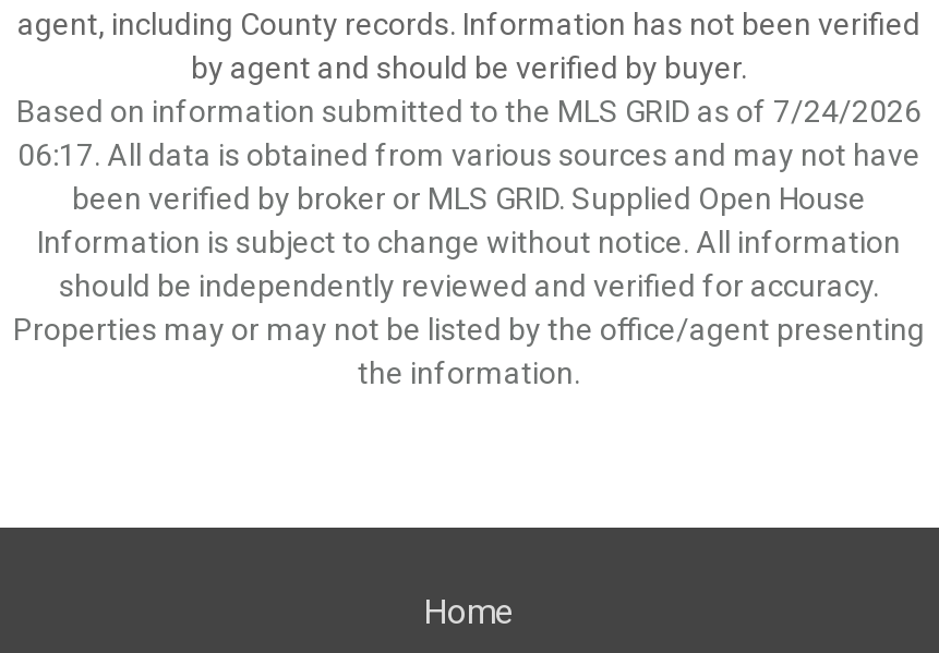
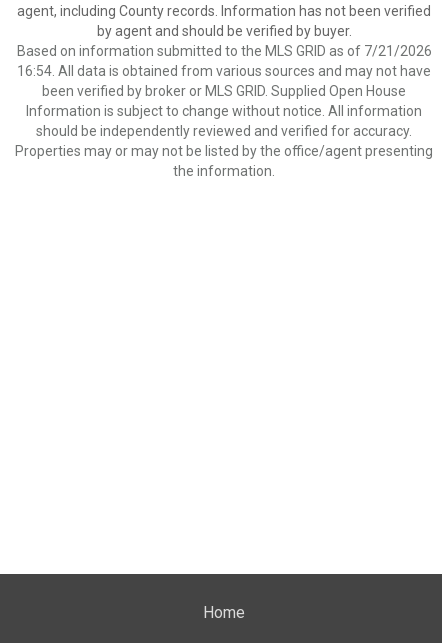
- Based on information submitted to the MLS GRID as of 7/24/2026
+ Based on information submitted to the MLS GRID as of 7/21/2026

- 06:17. All data is obtained from various sources and may not have
+ 16:54. All data is obtained from various sources and may not have
